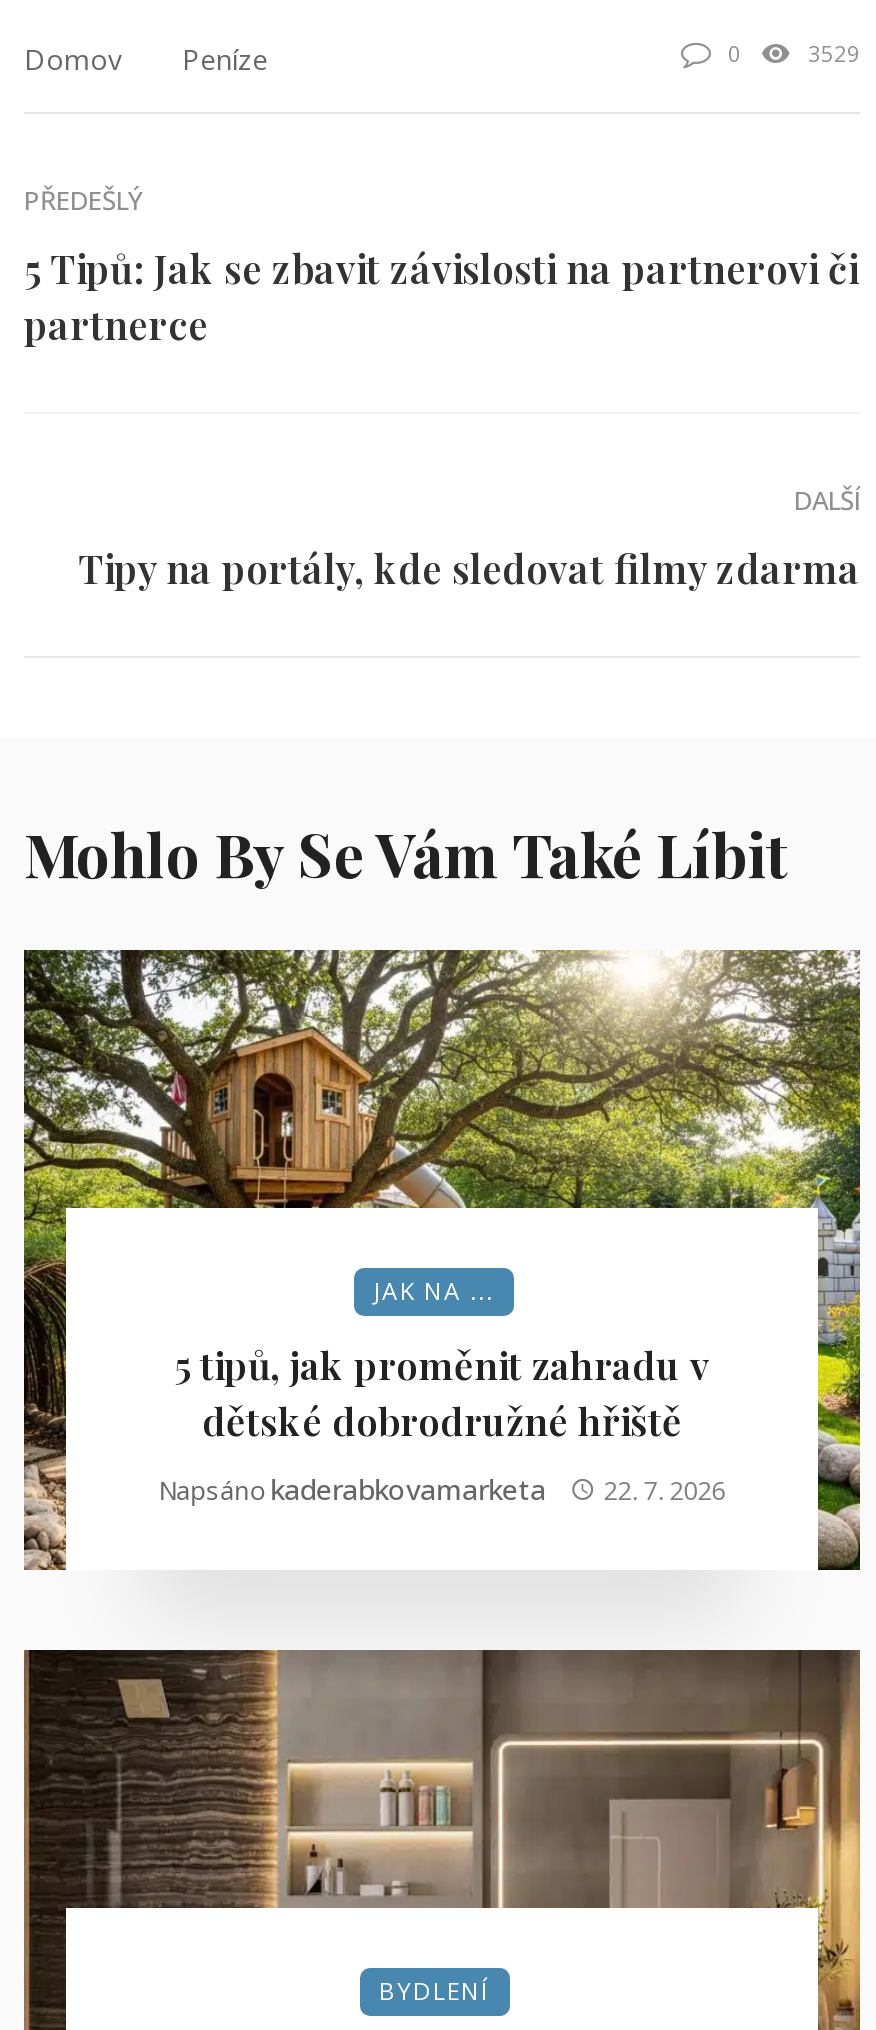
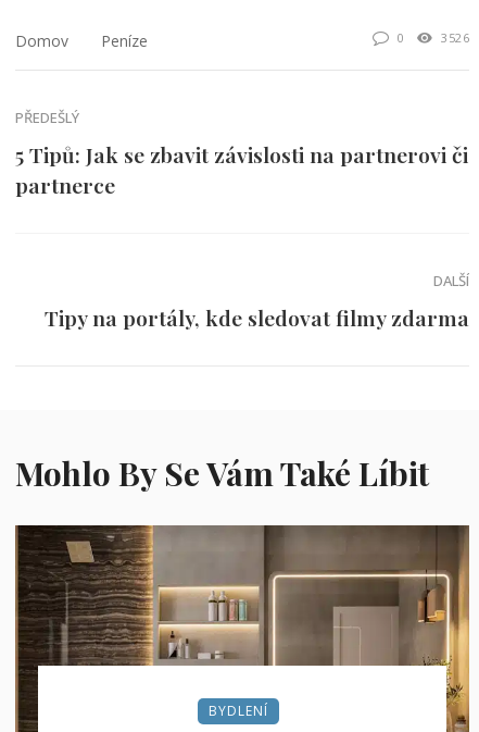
- 3529
+ 3526

- [image]
- JAK NA ...
- 5 tipů, jak proměnit zahradu v
- dětské dobrodružné hřiště
- Napsáno Kaderabkovamarketa
- 22. 7. 2026
